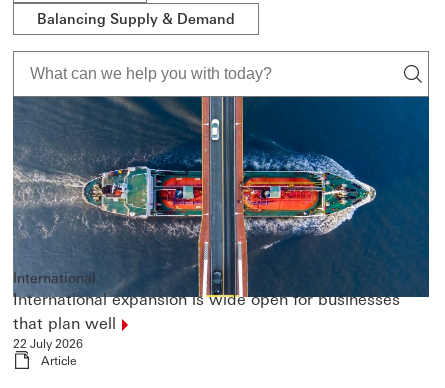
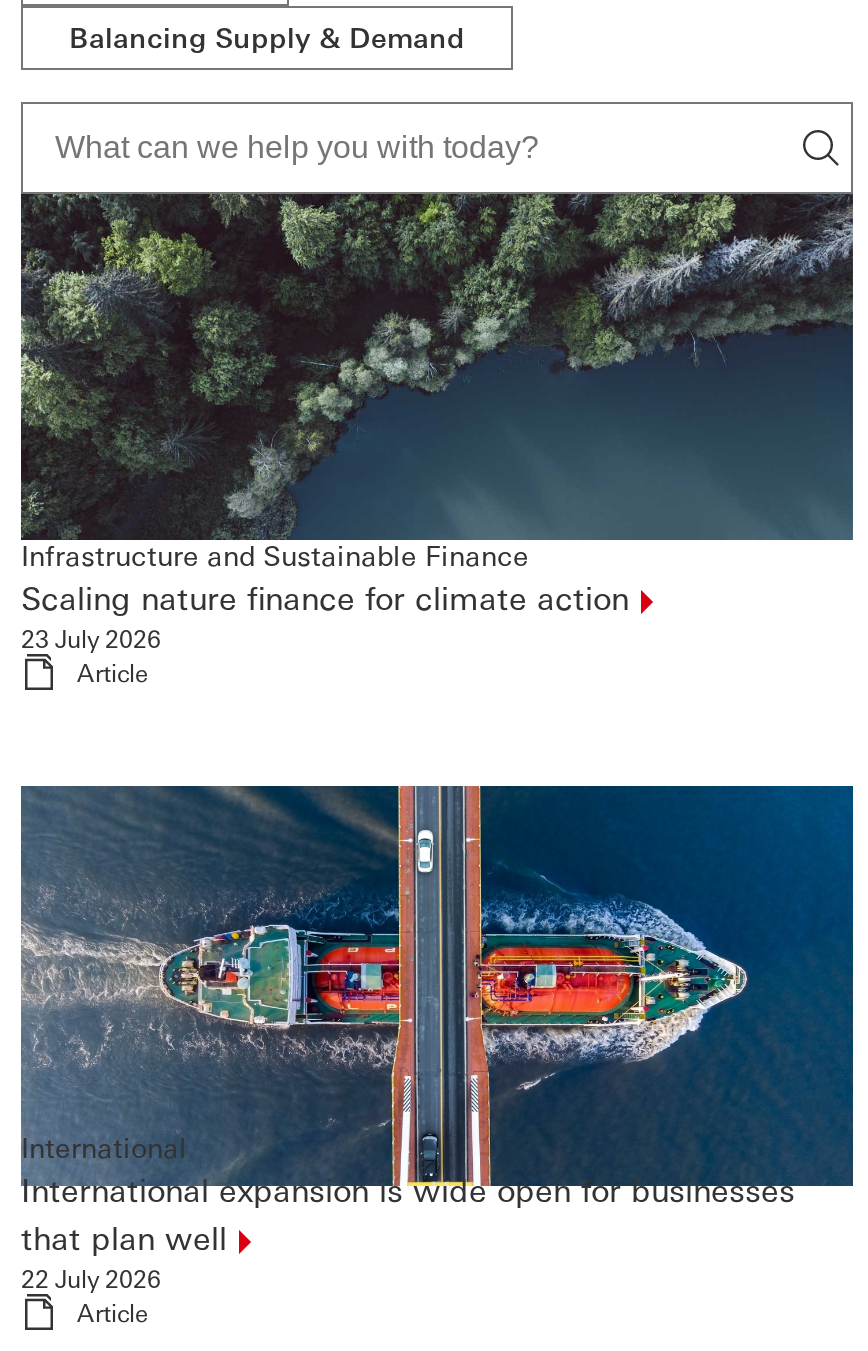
+ [image]
+ Infrastructure and Sustainable Finance
+ Scaling nature finance for climate action
+ 23 July 2026
+ Article
